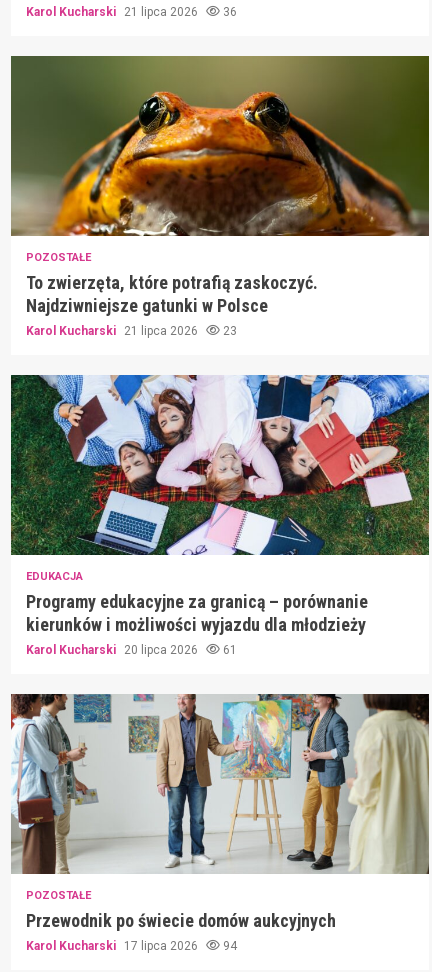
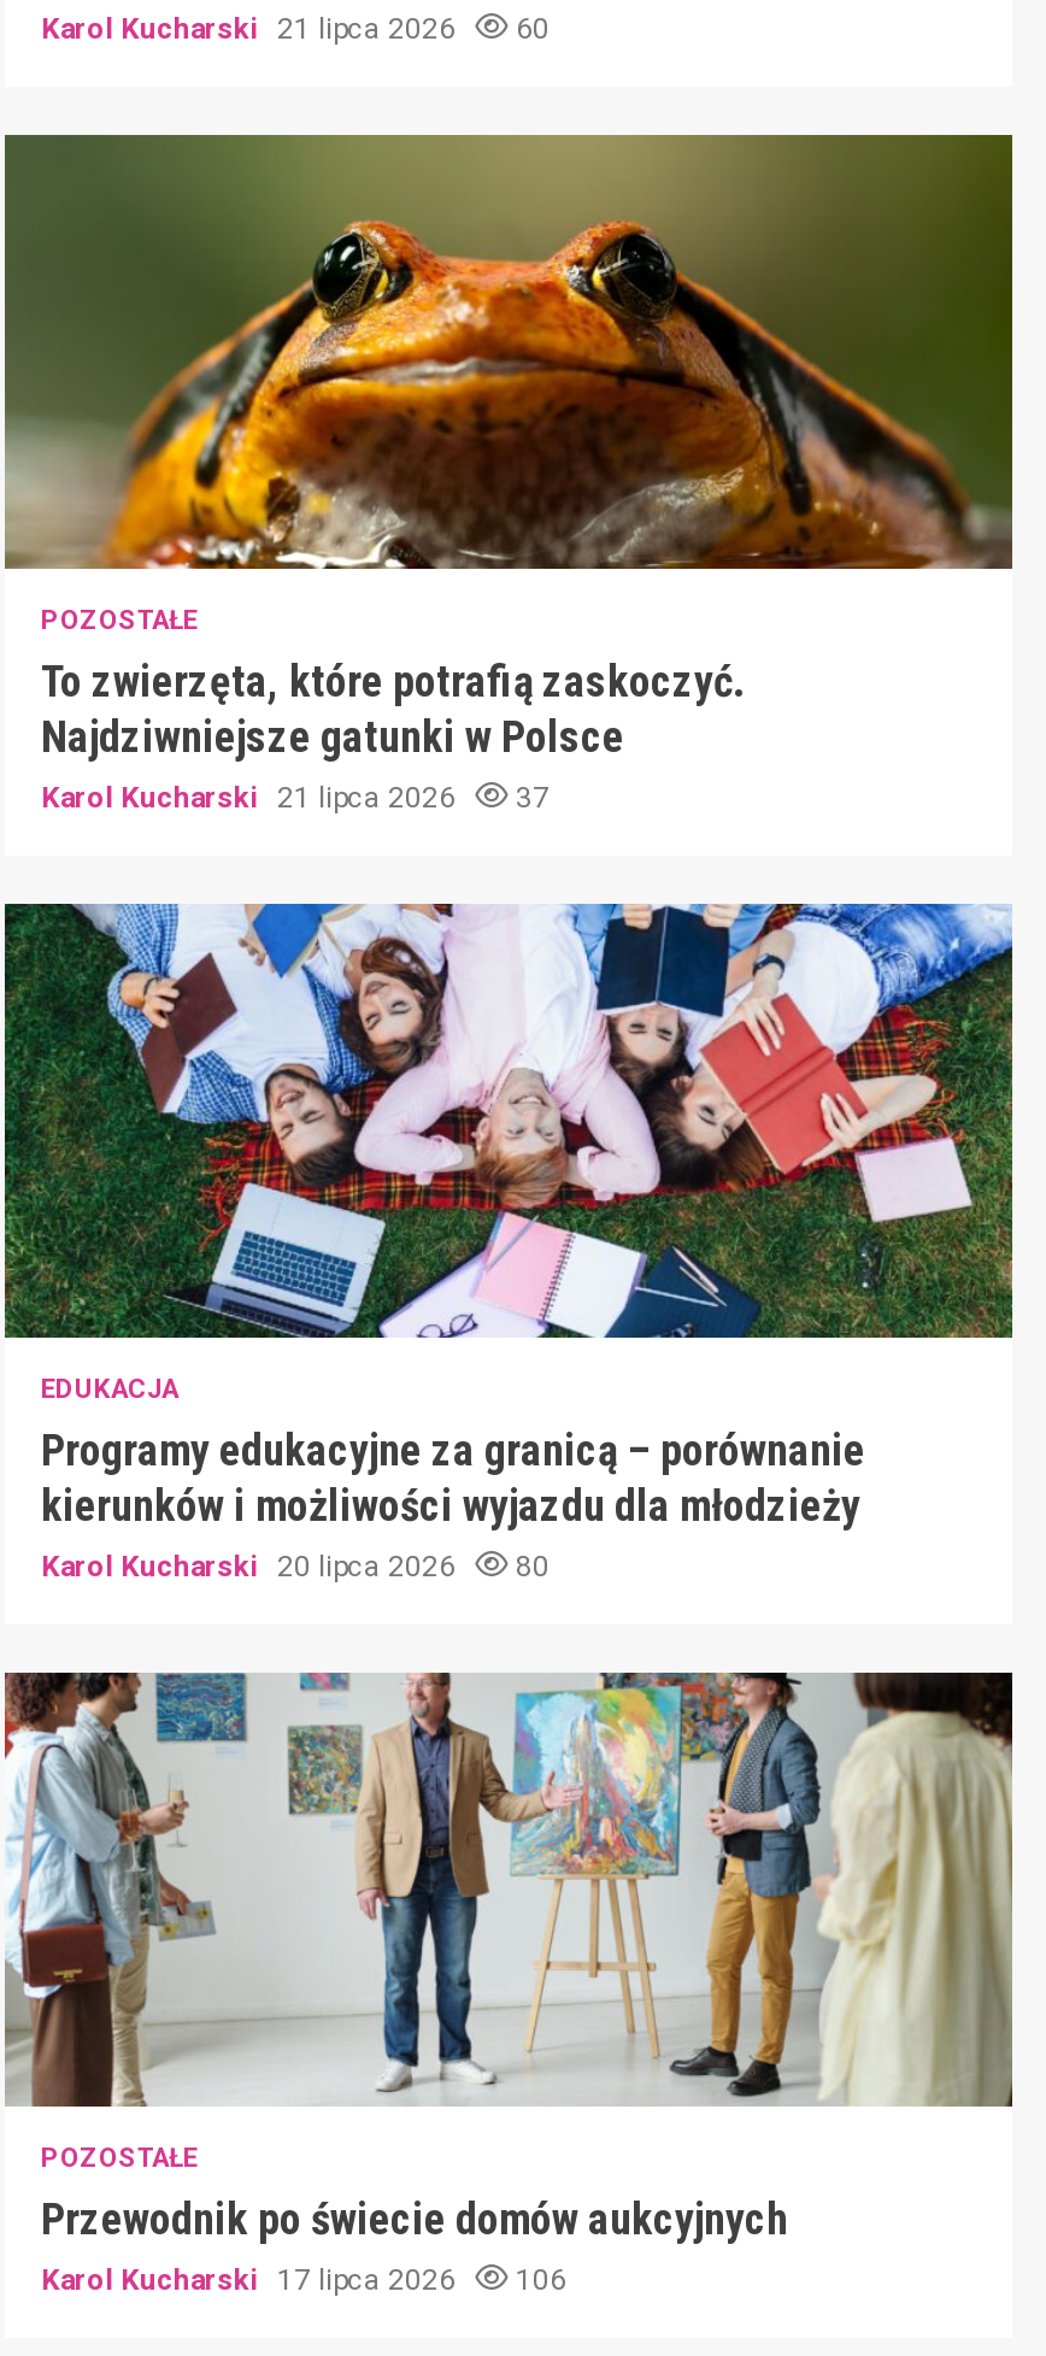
- Karol Kucharski 21 lipca 2026 36
+ Karol Kucharski 21 lipca 2026 60

- Karol Kucharski 21 lipca 2026 23
+ Karol Kucharski 21 lipca 2026 37

- Karol Kucharski 20 lipca 2026 61
+ Karol Kucharski 20 lipca 2026 80

- Karol Kucharski 17 lipca 2026 94
+ Karol Kucharski 17 lipca 2026 106
